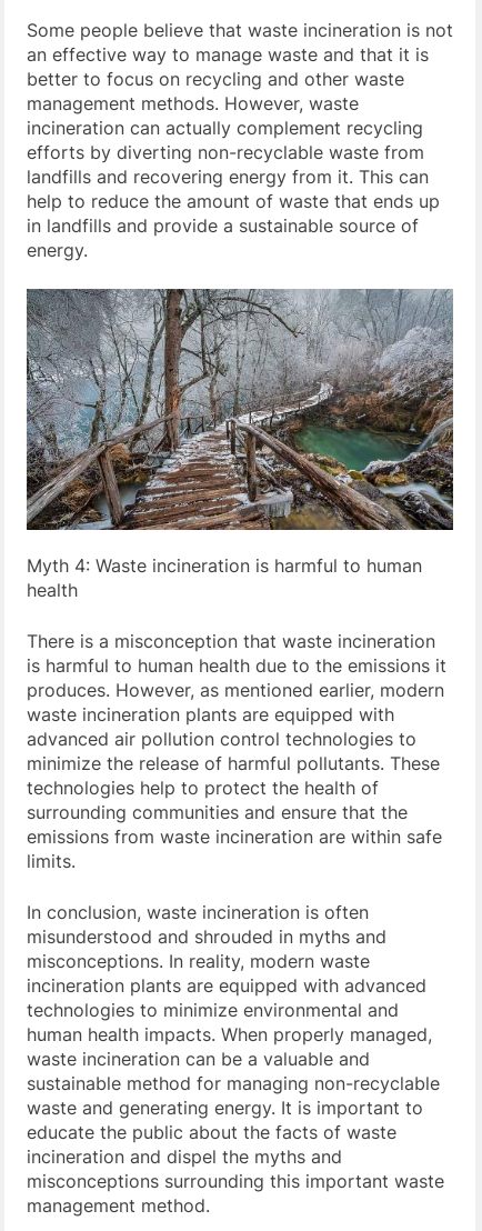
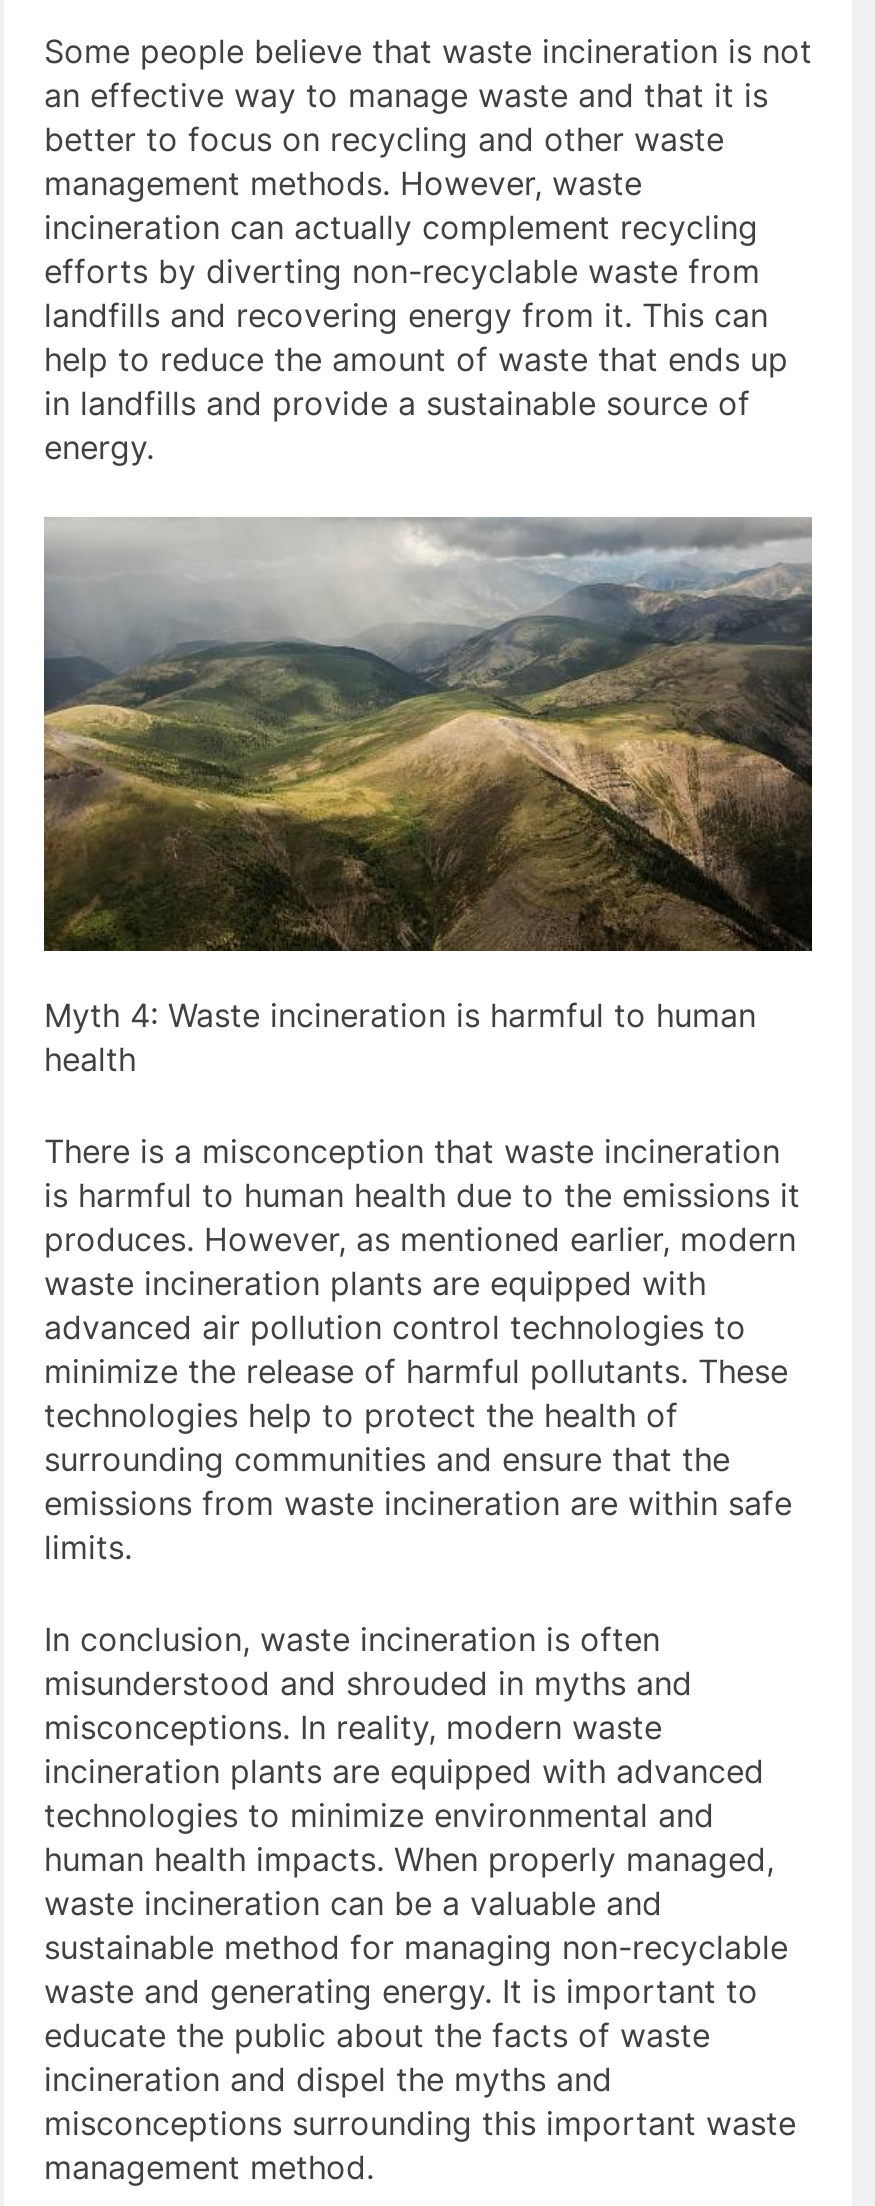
- [image]
+ [image]
